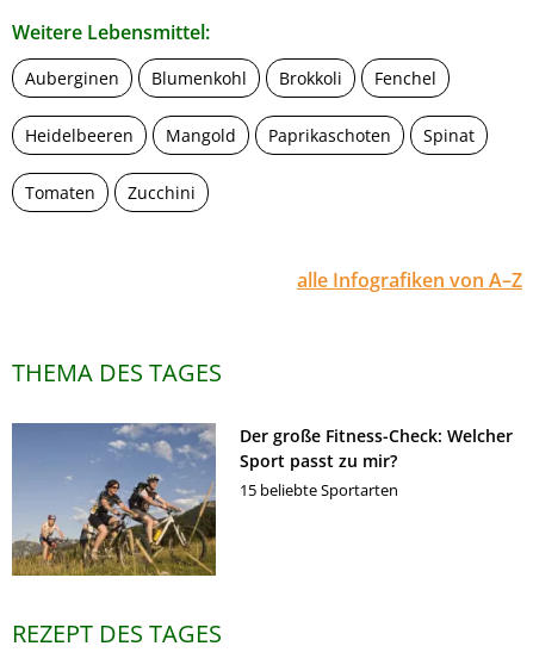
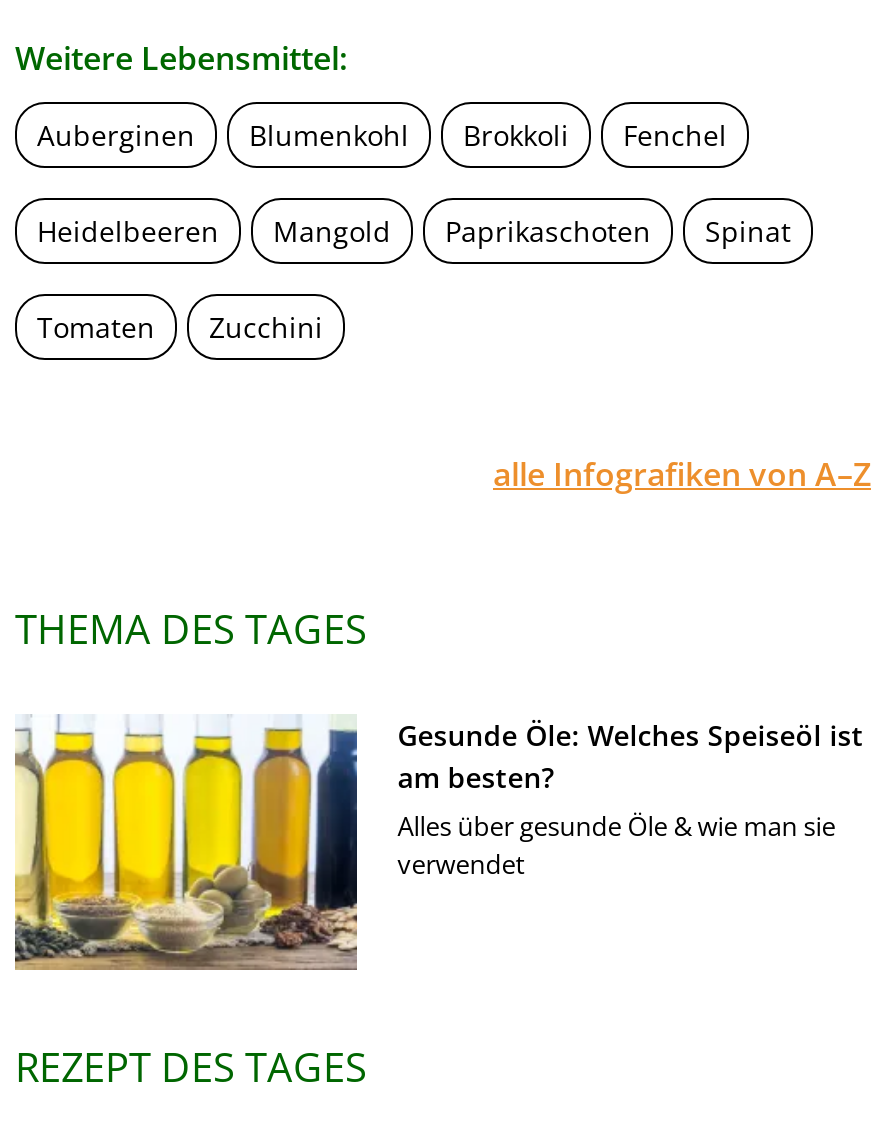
- [image]
- Der große Fitness-Check: Welcher
- Sport passt zu mir?
- 15 beliebte Sportarten
+ [image]
+ Gesunde Öle: Welches Speiseöl ist
+ am besten?
+ Alles über gesunde Öle & wie man sie
+ verwendet
